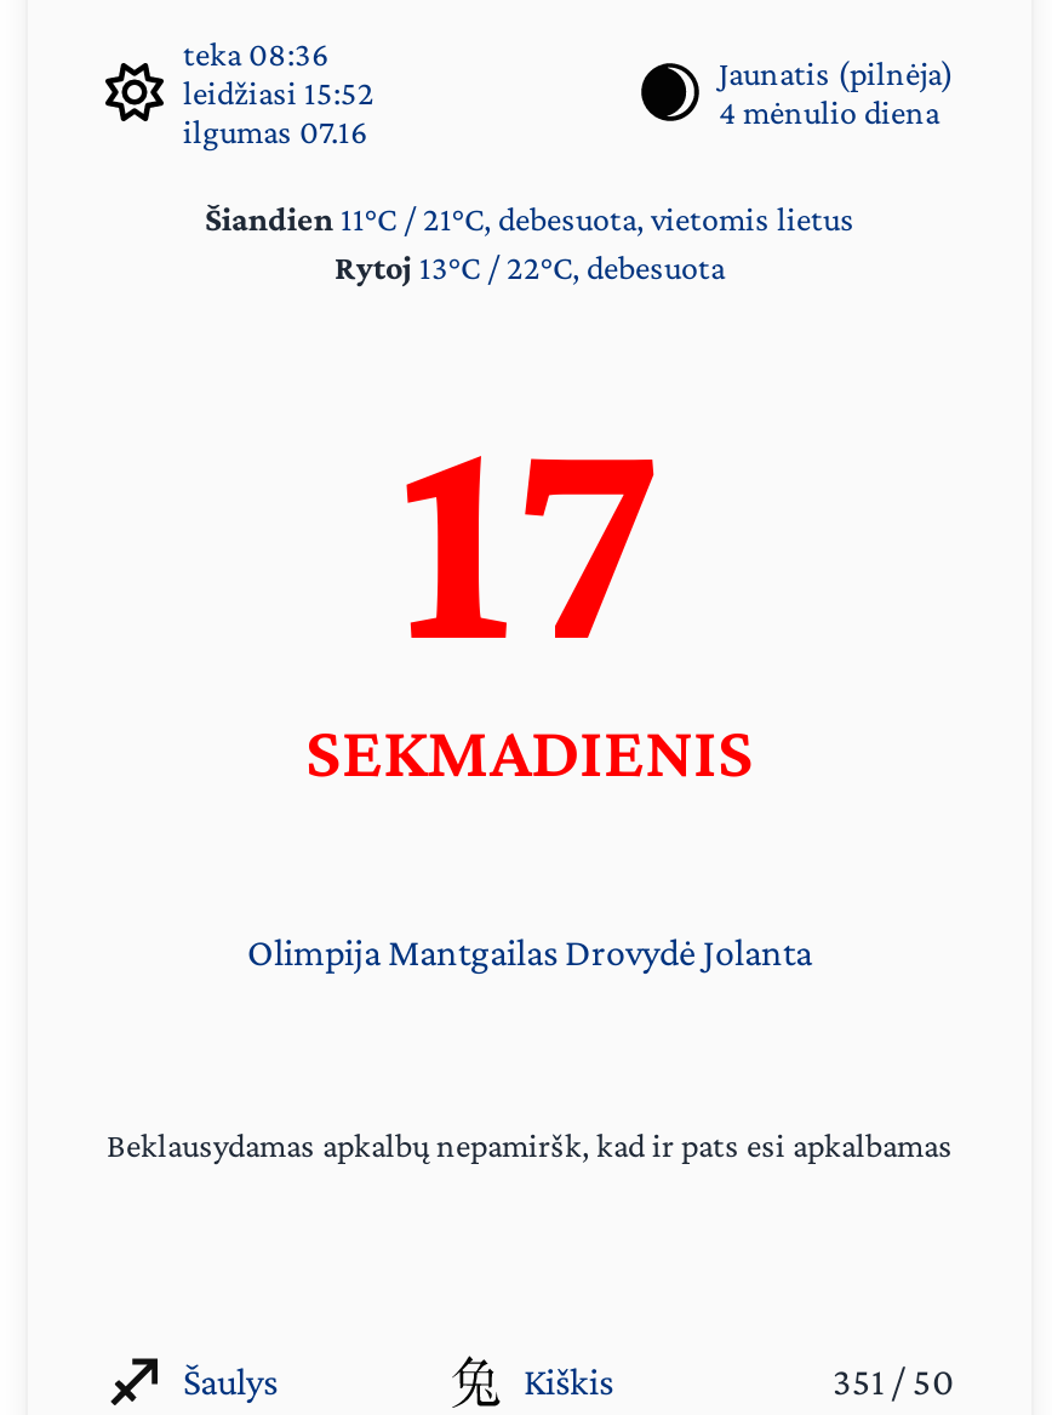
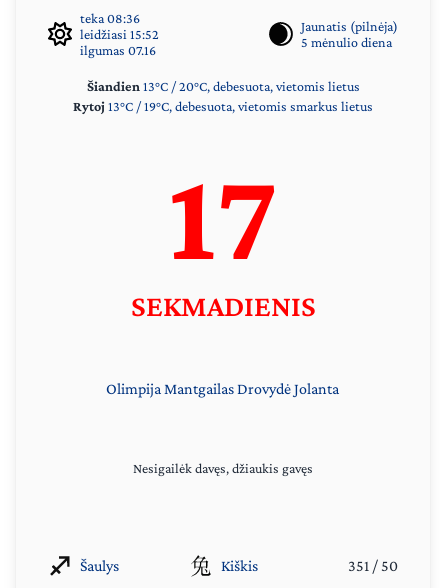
- 4 mėnulio diena
+ 5 mėnulio diena

- Šiandien 11°C / 21°C, debesuota, vietomis lietus
- Rytoj 13°C / 22°C, debesuota
+ Šiandien 13°C / 20°C, debesuota, vietomis lietus
+ Rytoj 13°C / 19°C, debesuota, vietomis smarkus lietus

- Beklausydamas apkalbų nepamiršk, kad ir pats esi apkalbamas
+ Nesigailėk davęs, džiaukis gavęs
